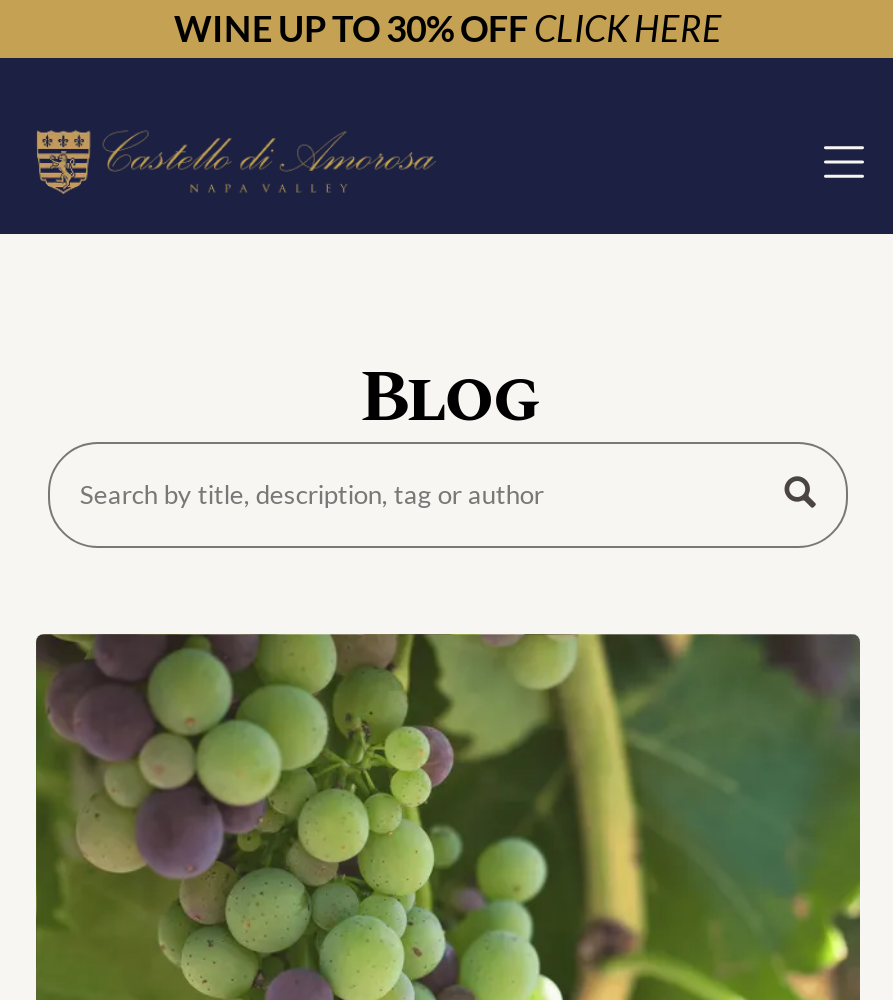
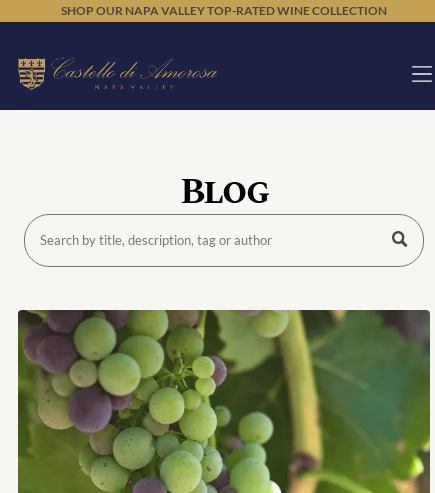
- WINE UP TO 30% OFF CLICK HERE
+ SHOP OUR NAPA VALLEY TOP-RATED WINE COLLECTION
